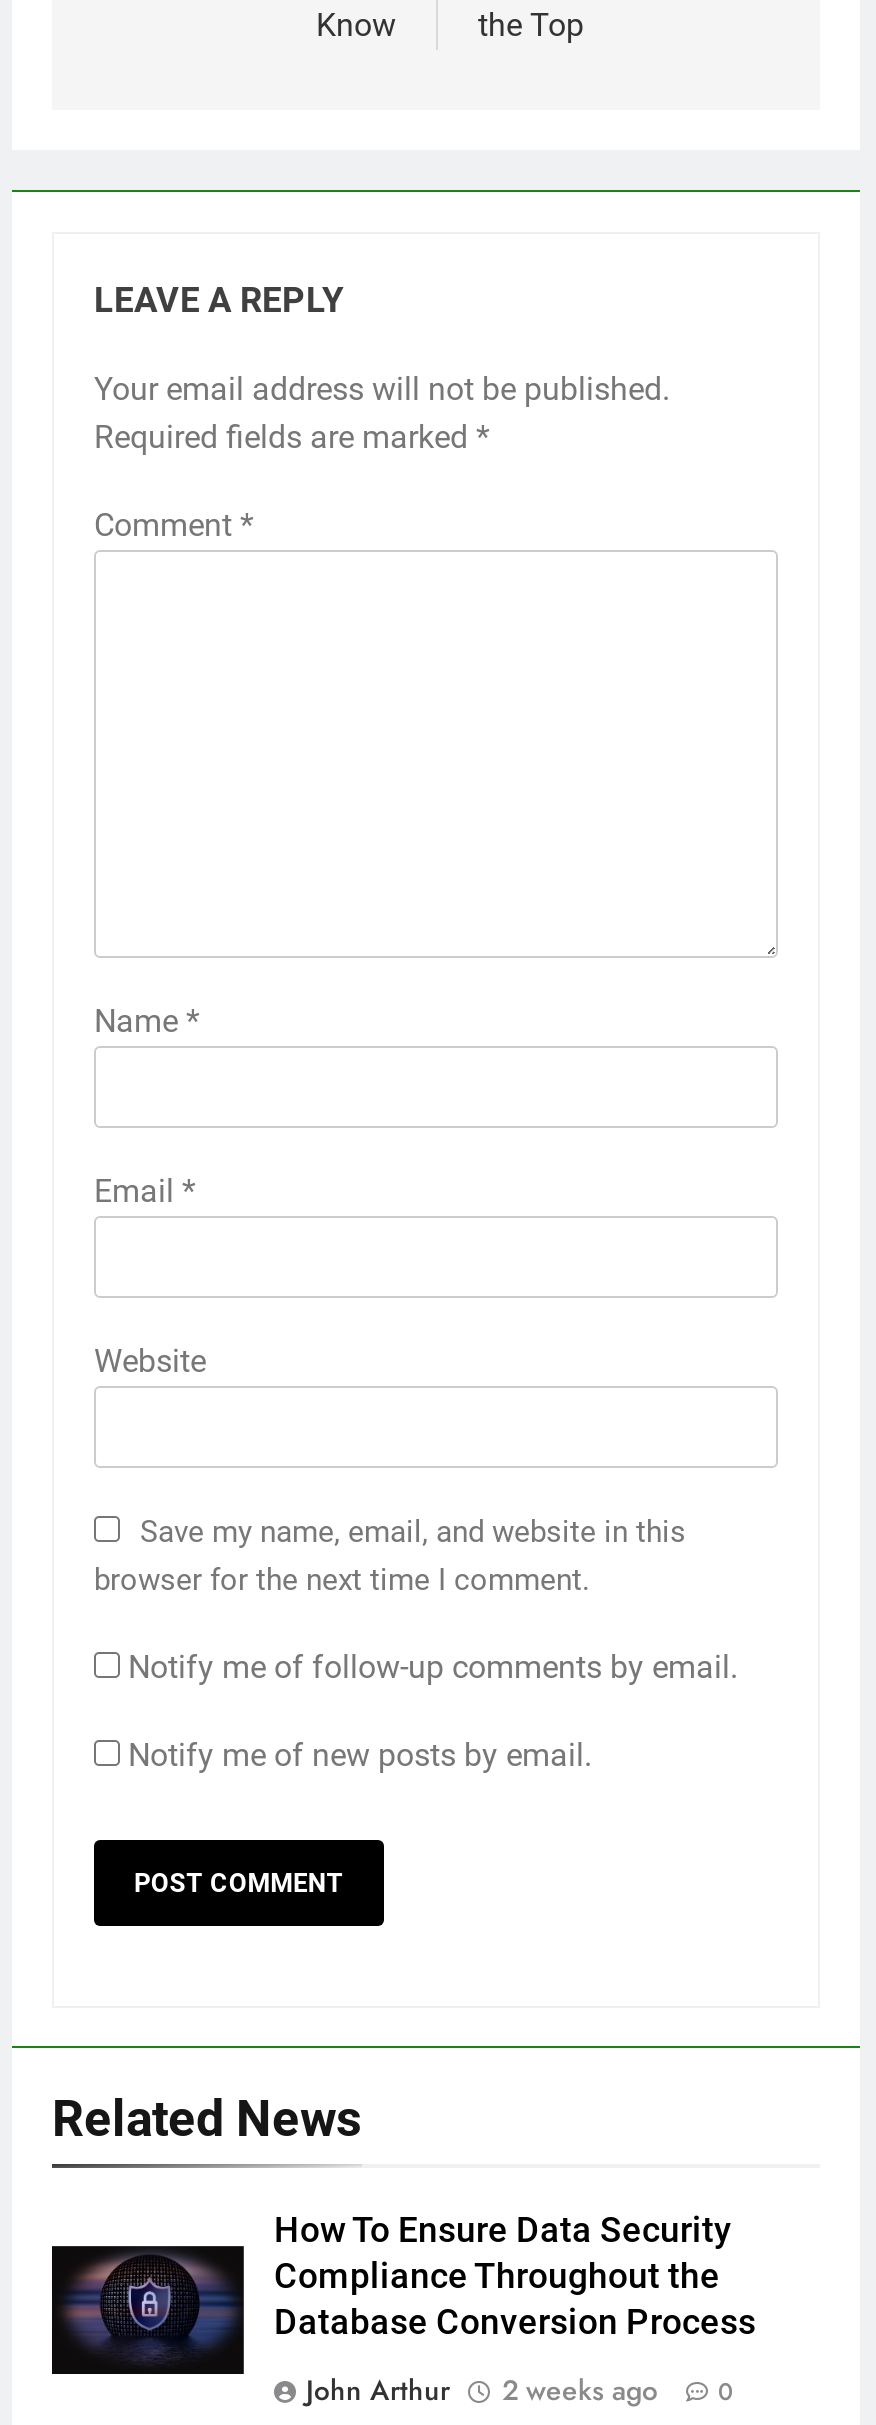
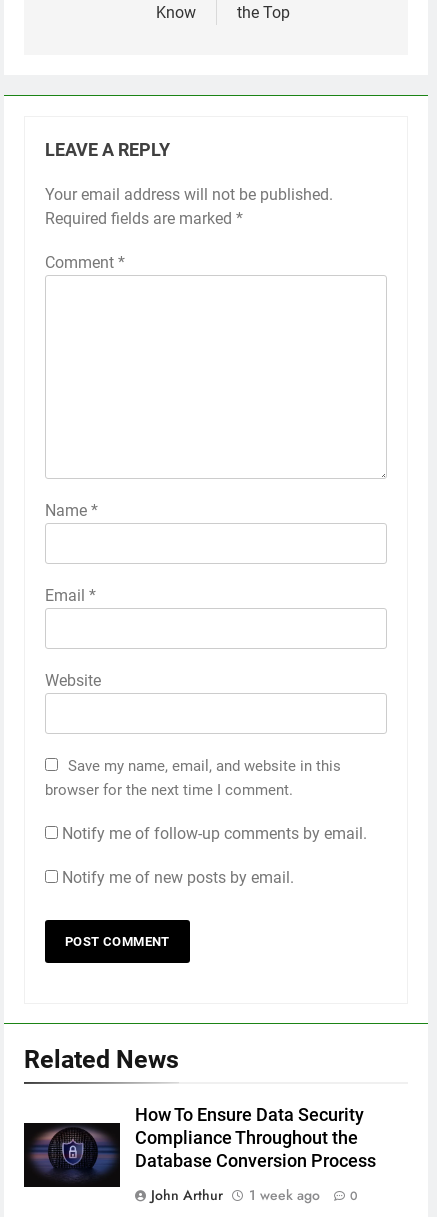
- John Arthur 2 weeks ago 0
+ John Arthur 1 week ago 0
